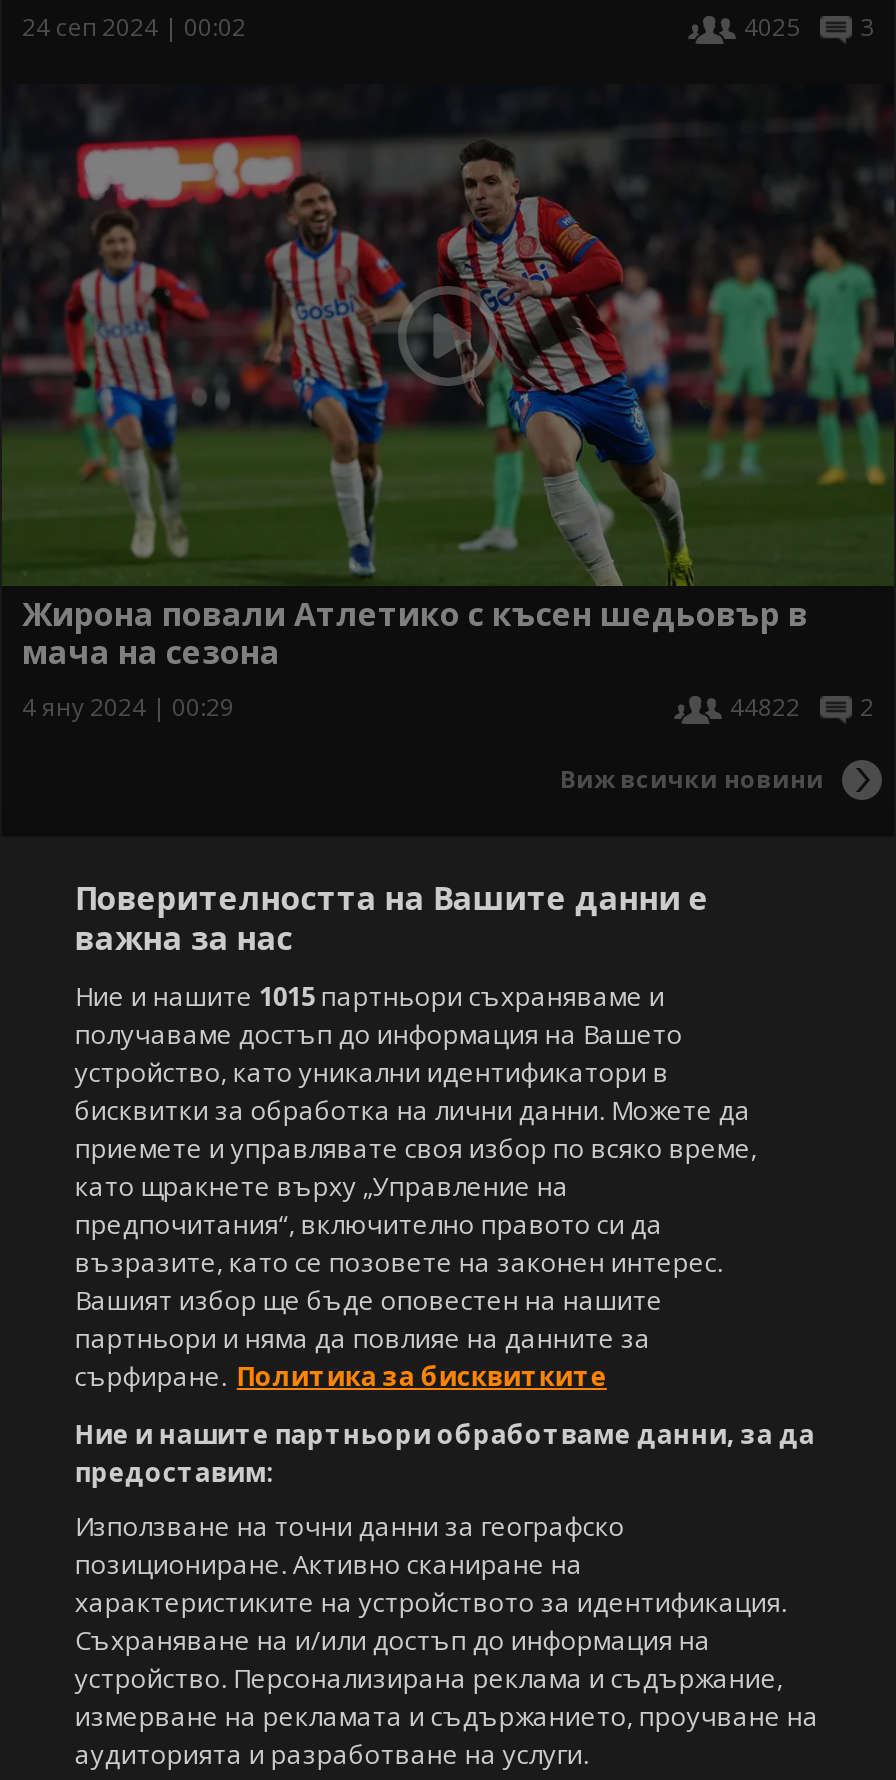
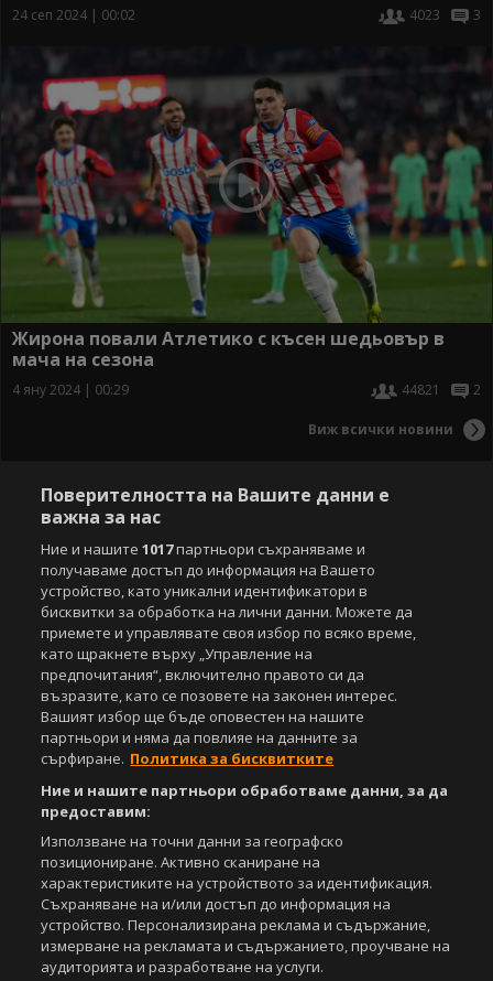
- 4025 3
+ 4023 3

- 44822 2
+ 44821 2

- Ние и нашите 1015 партньори съхраняваме и
+ Ние и нашите 1017 партньори съхраняваме и
